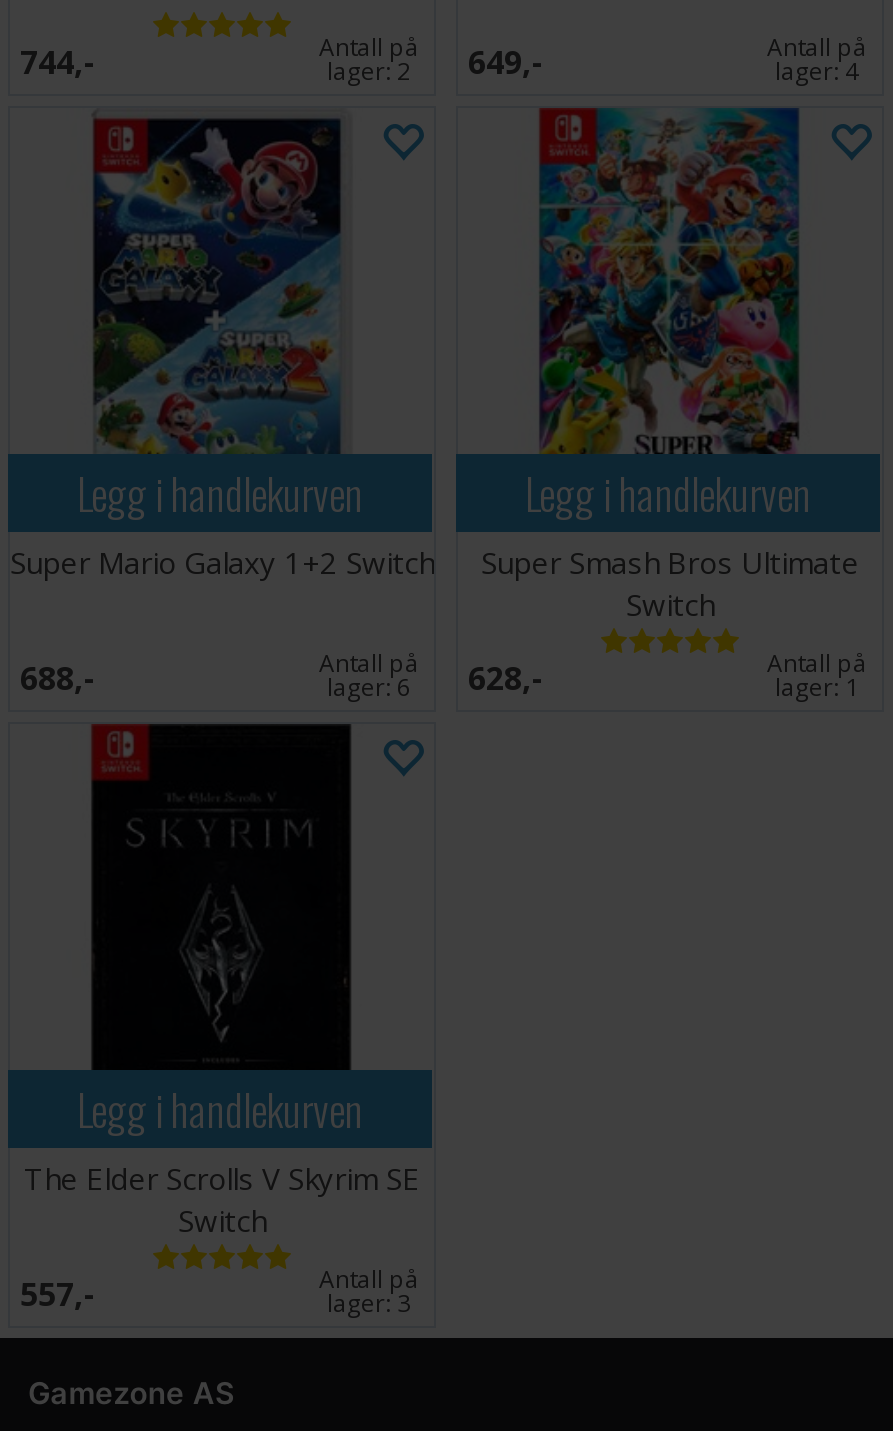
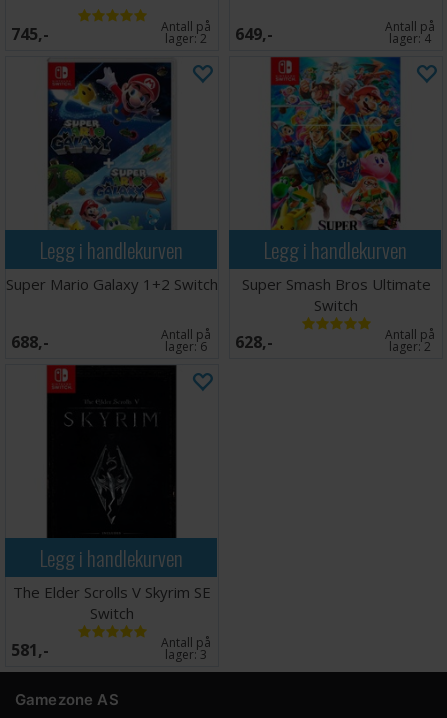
- 744,-
+ 745,-

- lager:1
+ lager:2

- 557,-
+ 581,-
